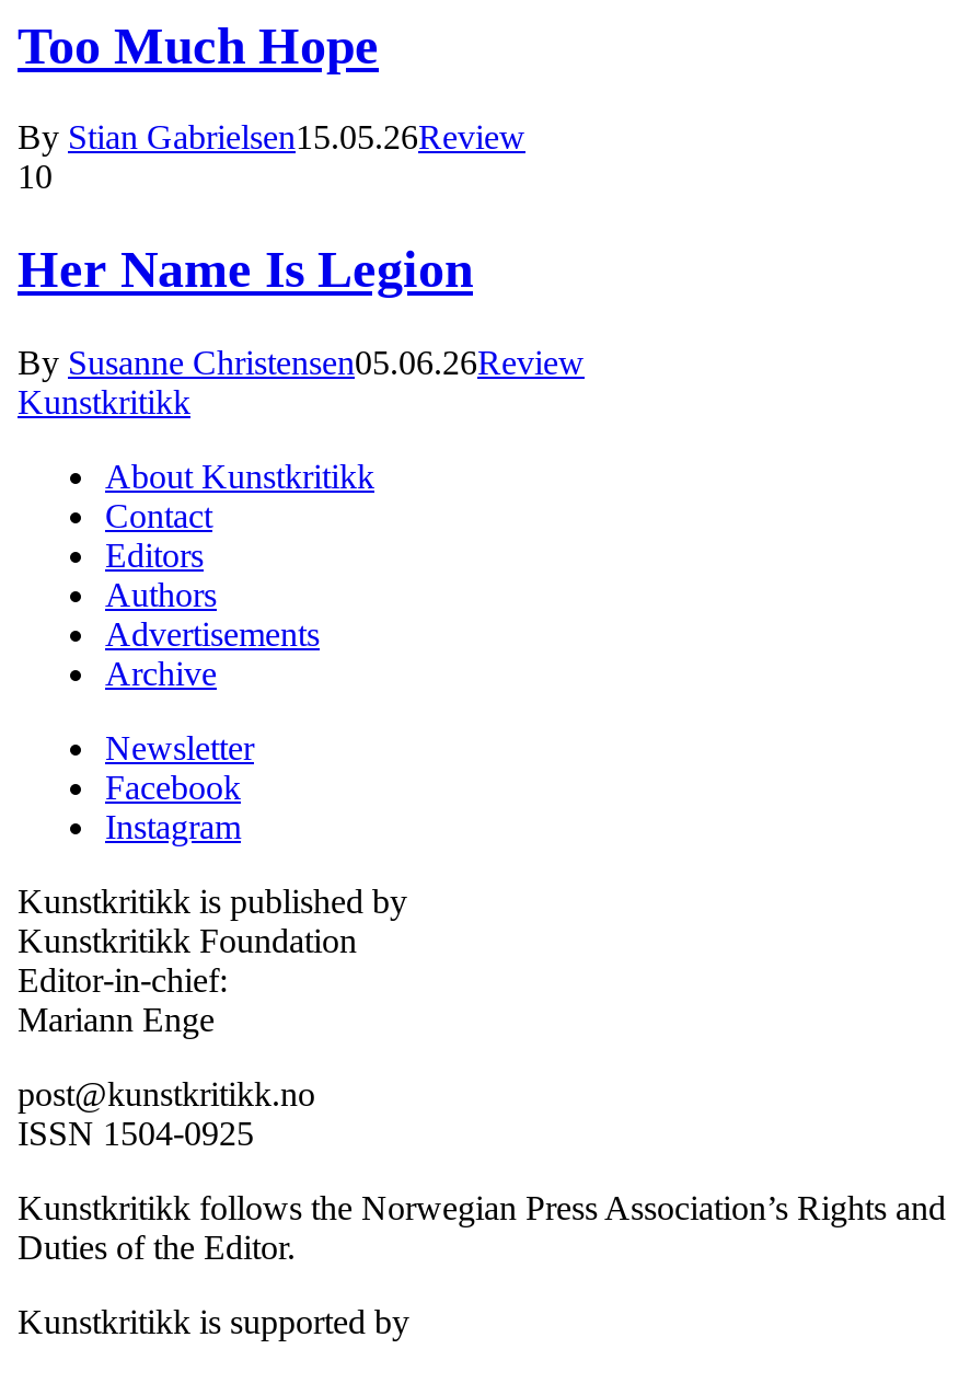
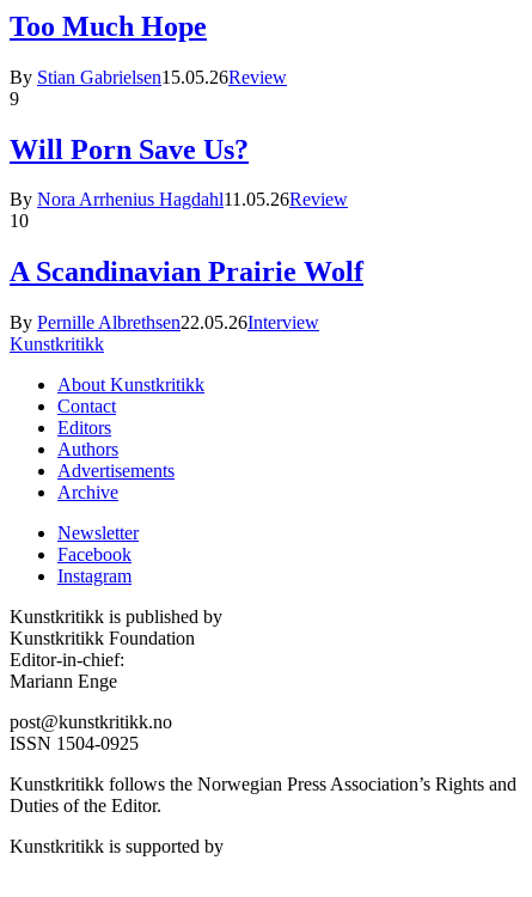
+ 9
+ Will Porn Save Us?
+ By Nora Arrhenius Hagdahl11.05.26Review

- Her Name Is Legion
+ A Scandinavian Prairie Wolf

- By Susanne Christensen05.06.26Review
+ By Pernille Albrethsen22.05.26Interview
